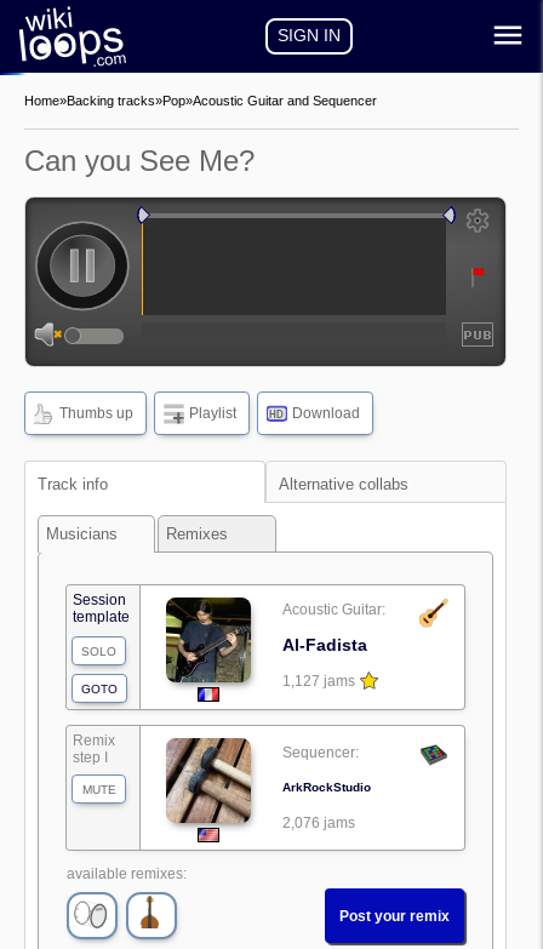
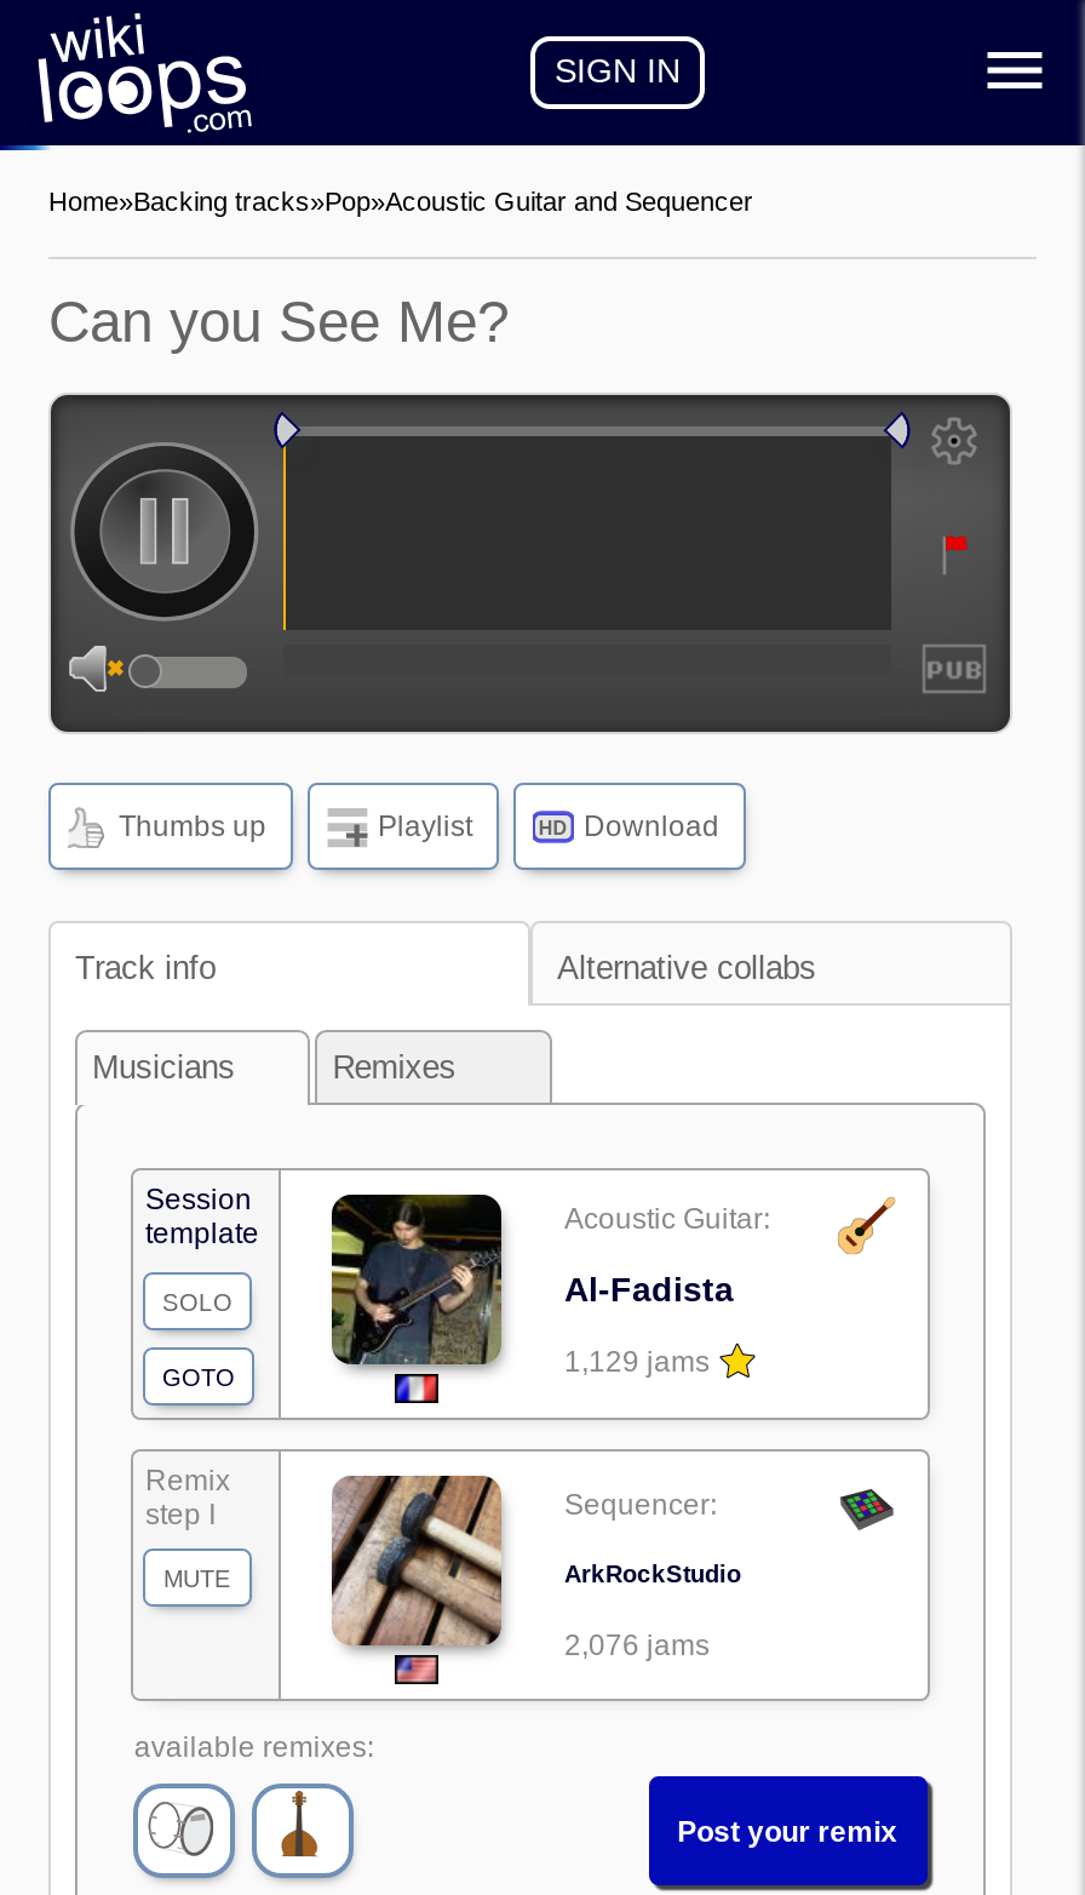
- 1,127 jams
+ 1,129 jams
